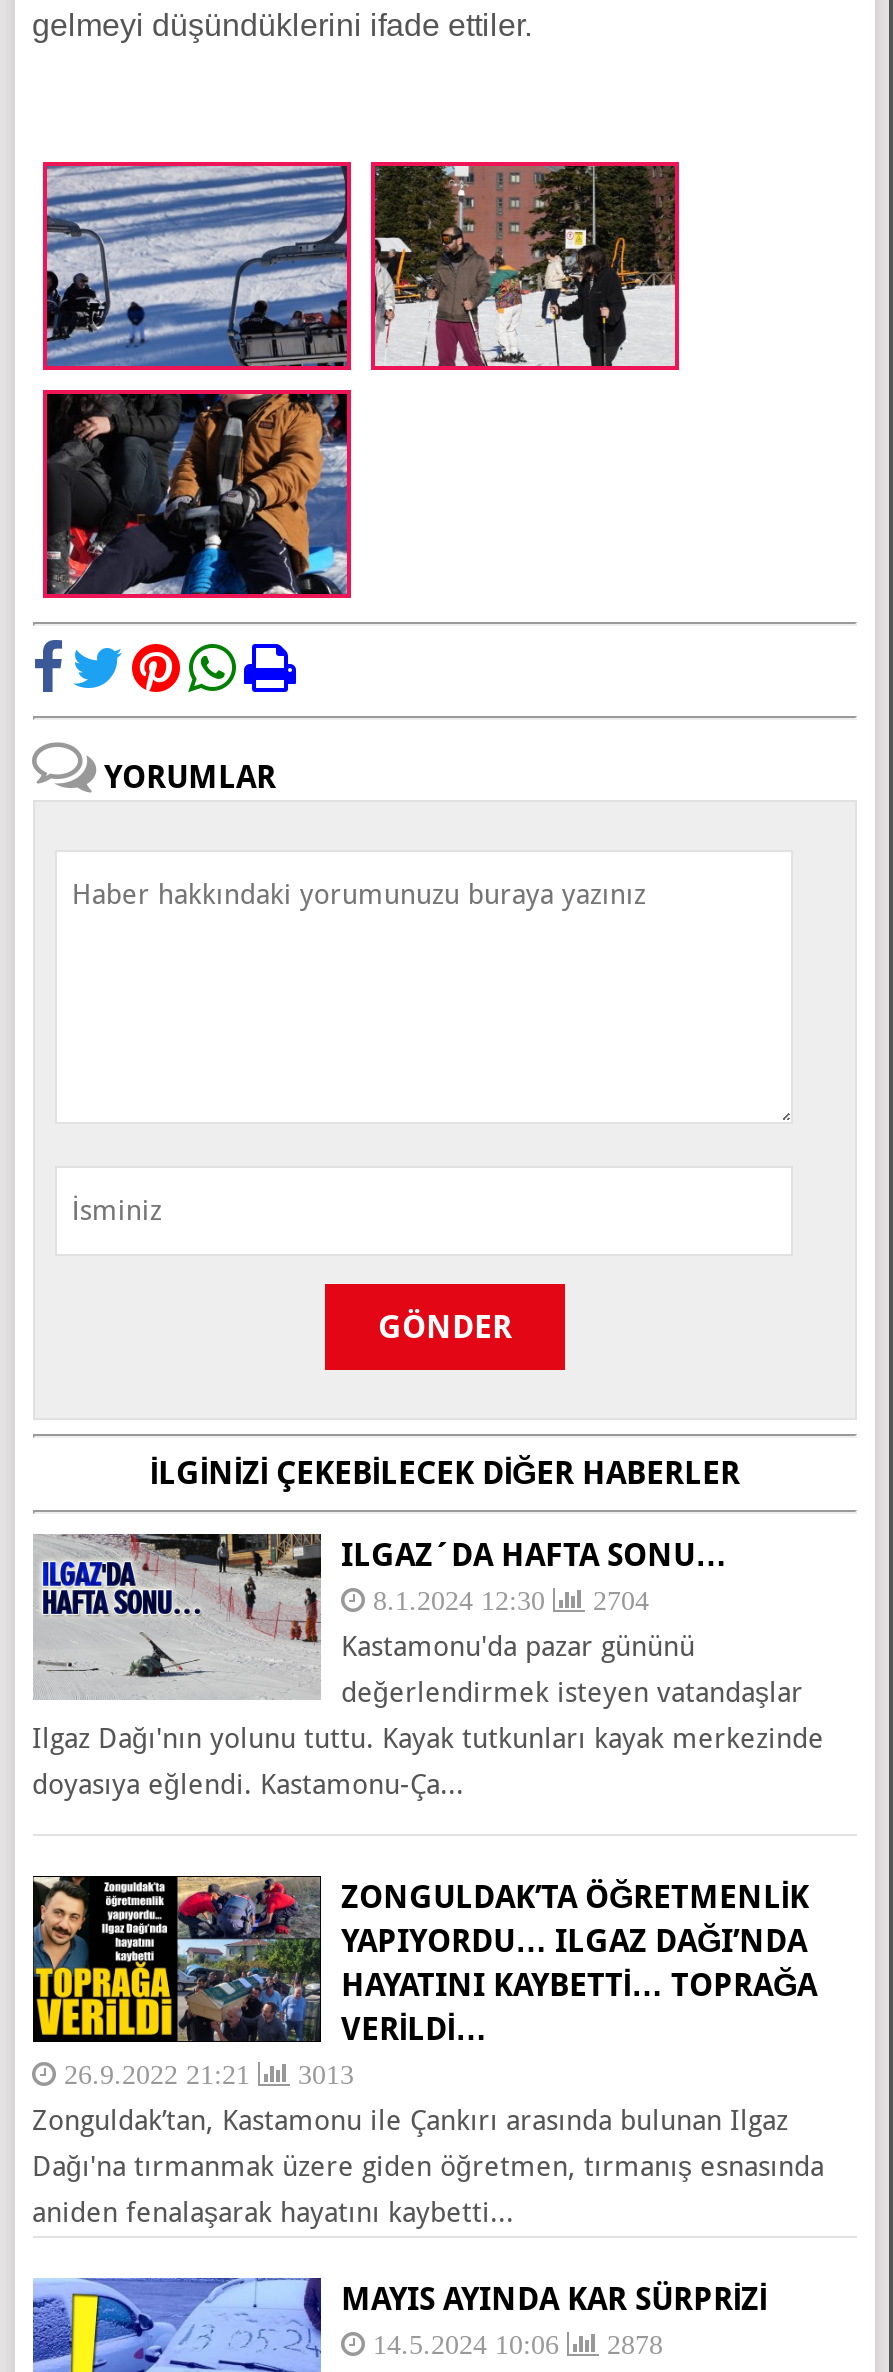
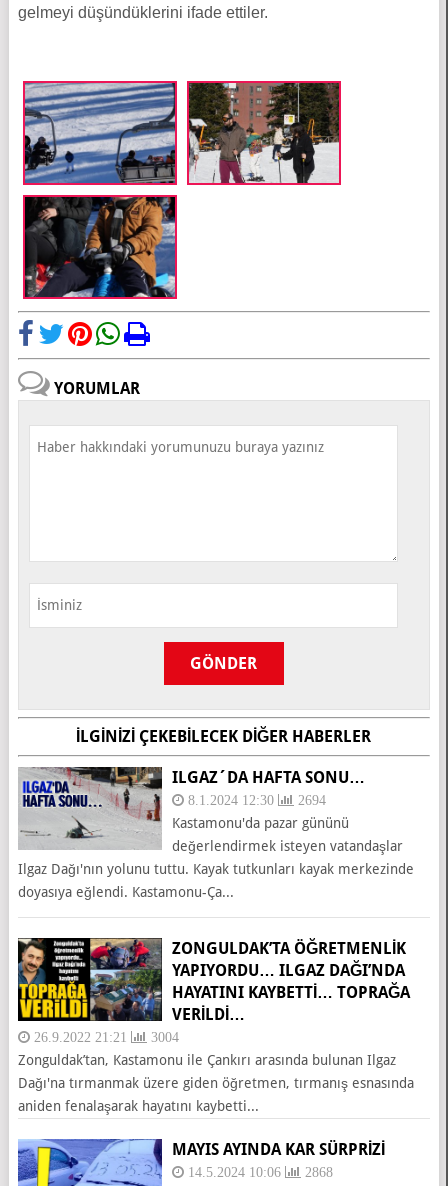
- 8.1.2024 12:30 2704
+ 8.1.2024 12:30 2694

- 26.9.2022 21:21 3013
+ 26.9.2022 21:21 3004

- 14.5.2024 10:06 2878
+ 14.5.2024 10:06 2868
